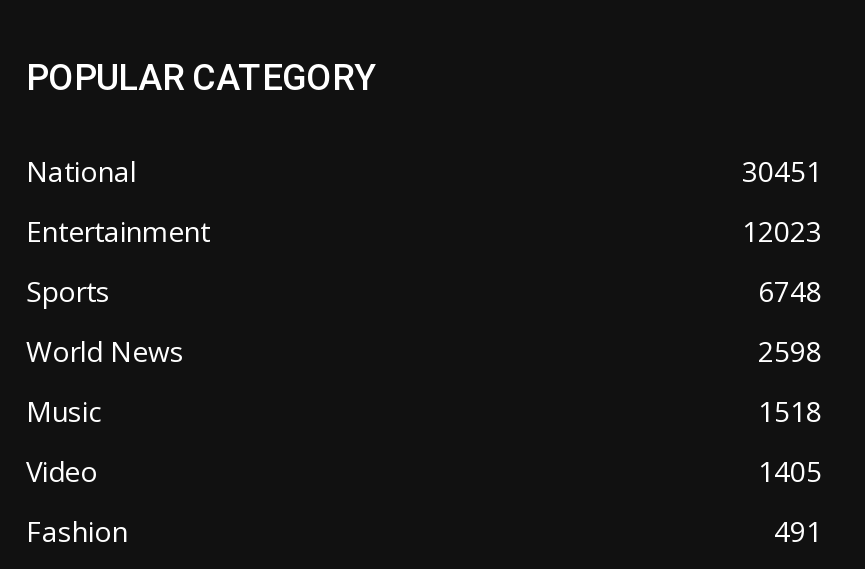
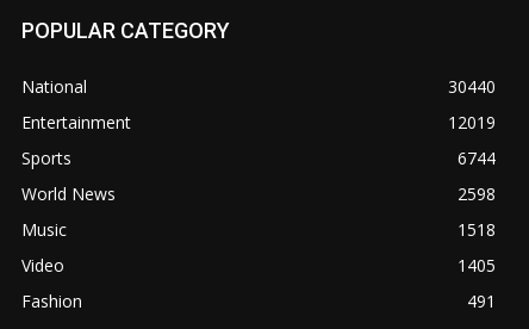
- 30451
+ 30440

- 12023
+ 12019

- 6748
+ 6744
